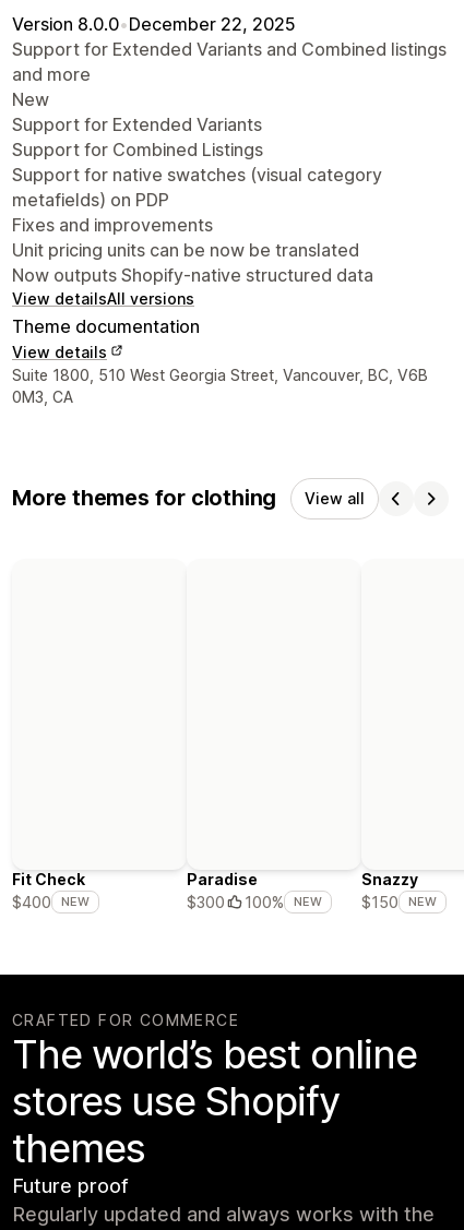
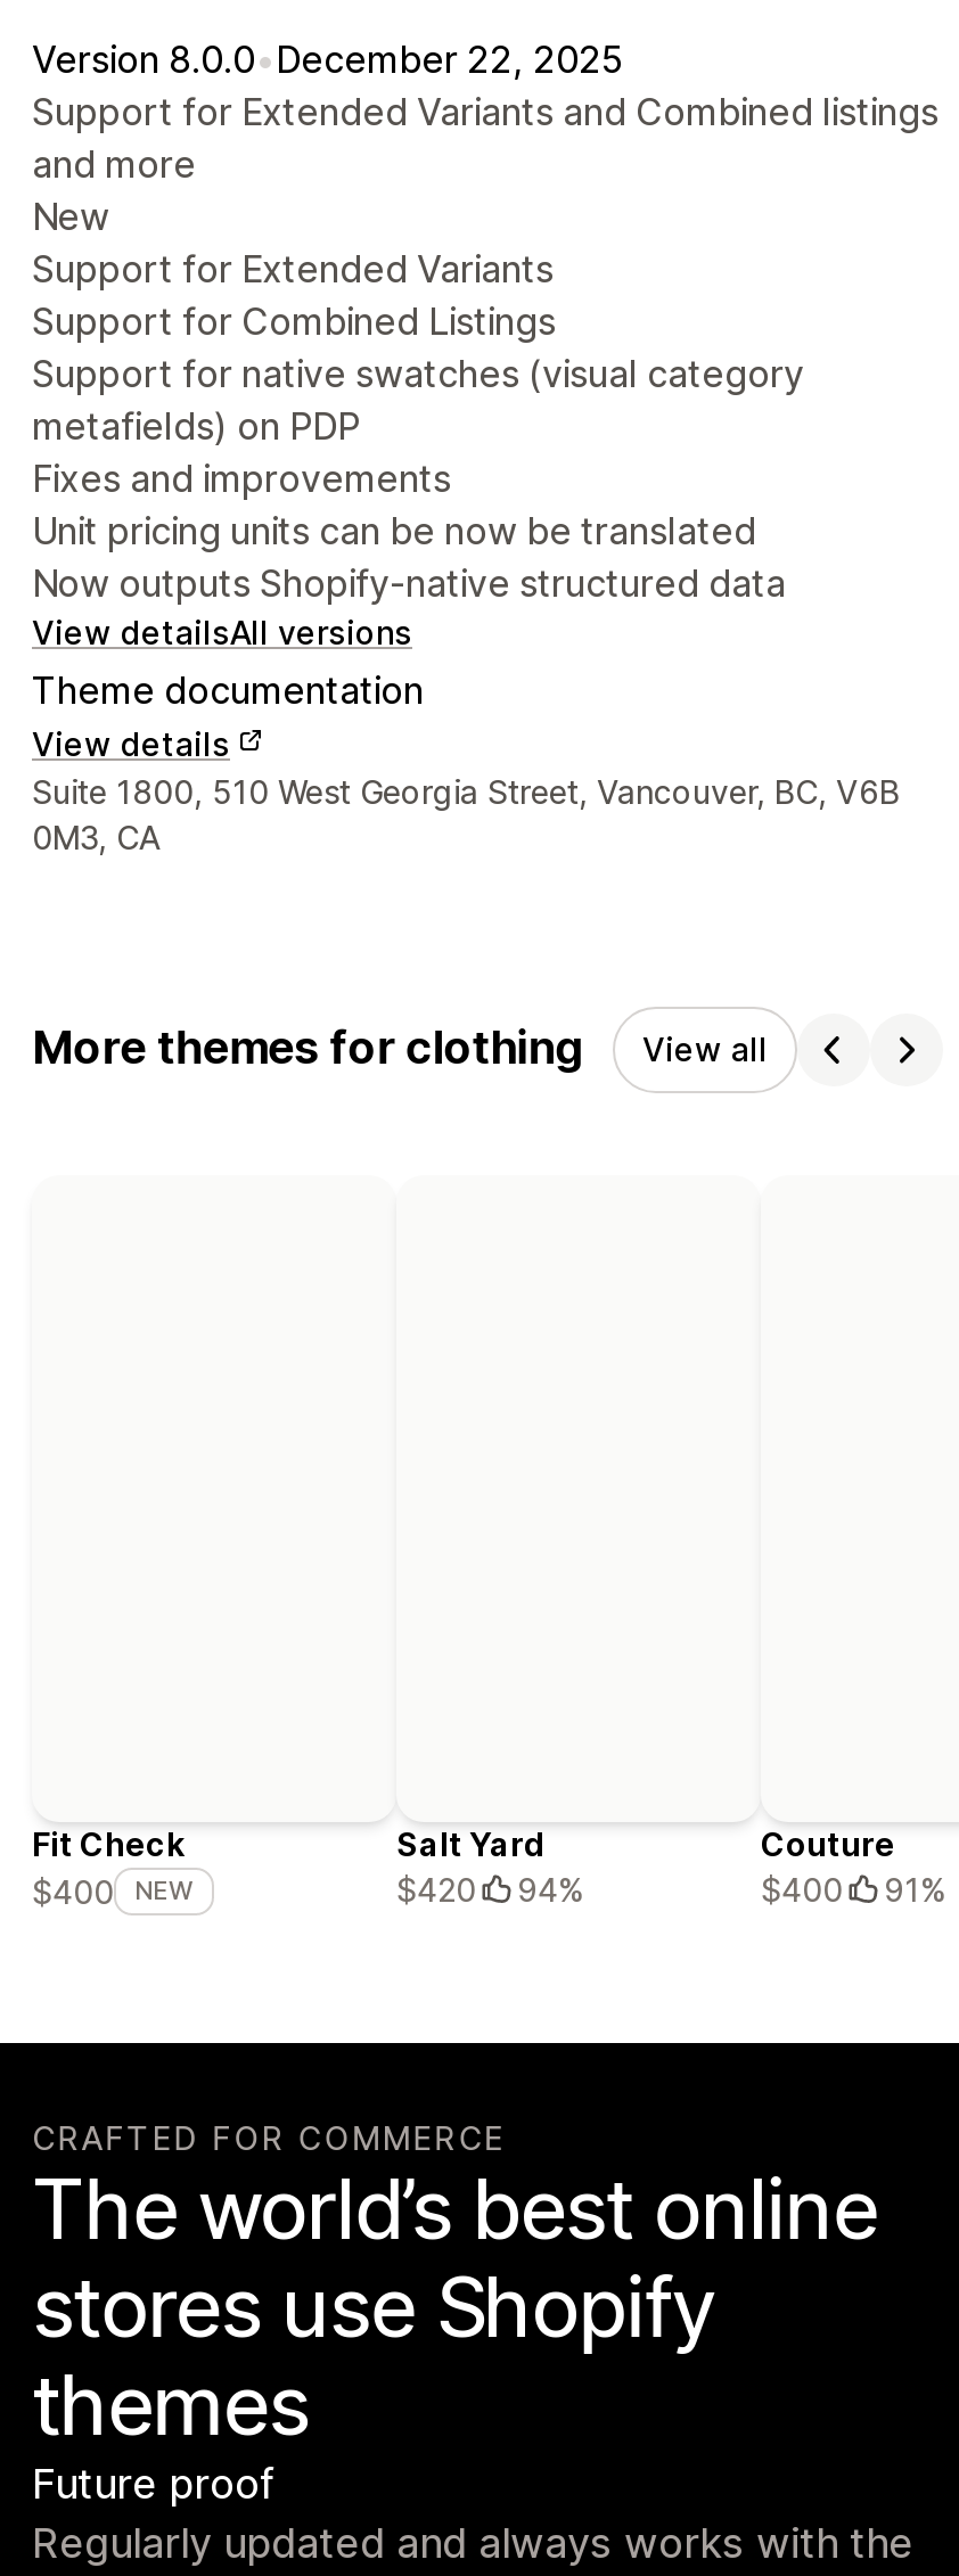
- Paradise
- $300
- 100%
- NEW
+ Salt Yard
+ $420
+ 94%

- Snazzy
- $150
- NEW
+ Couture
+ $400
+ 91%
